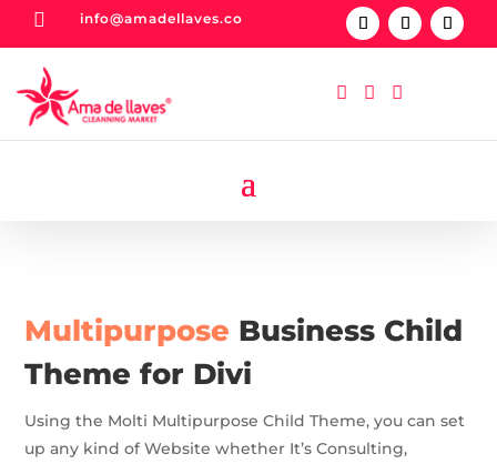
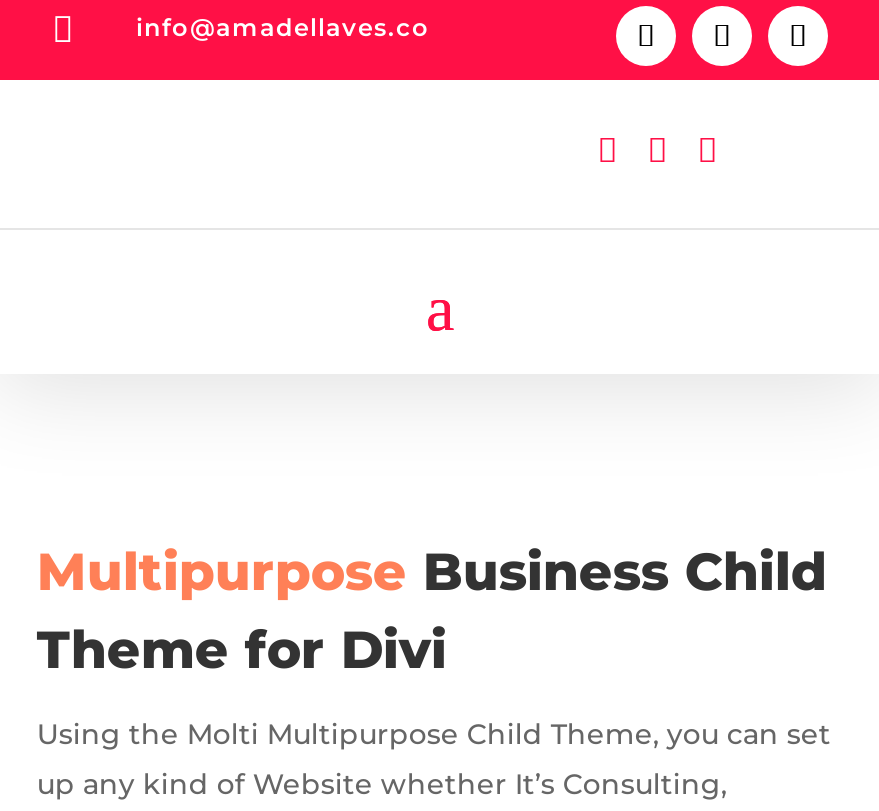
- [image]
